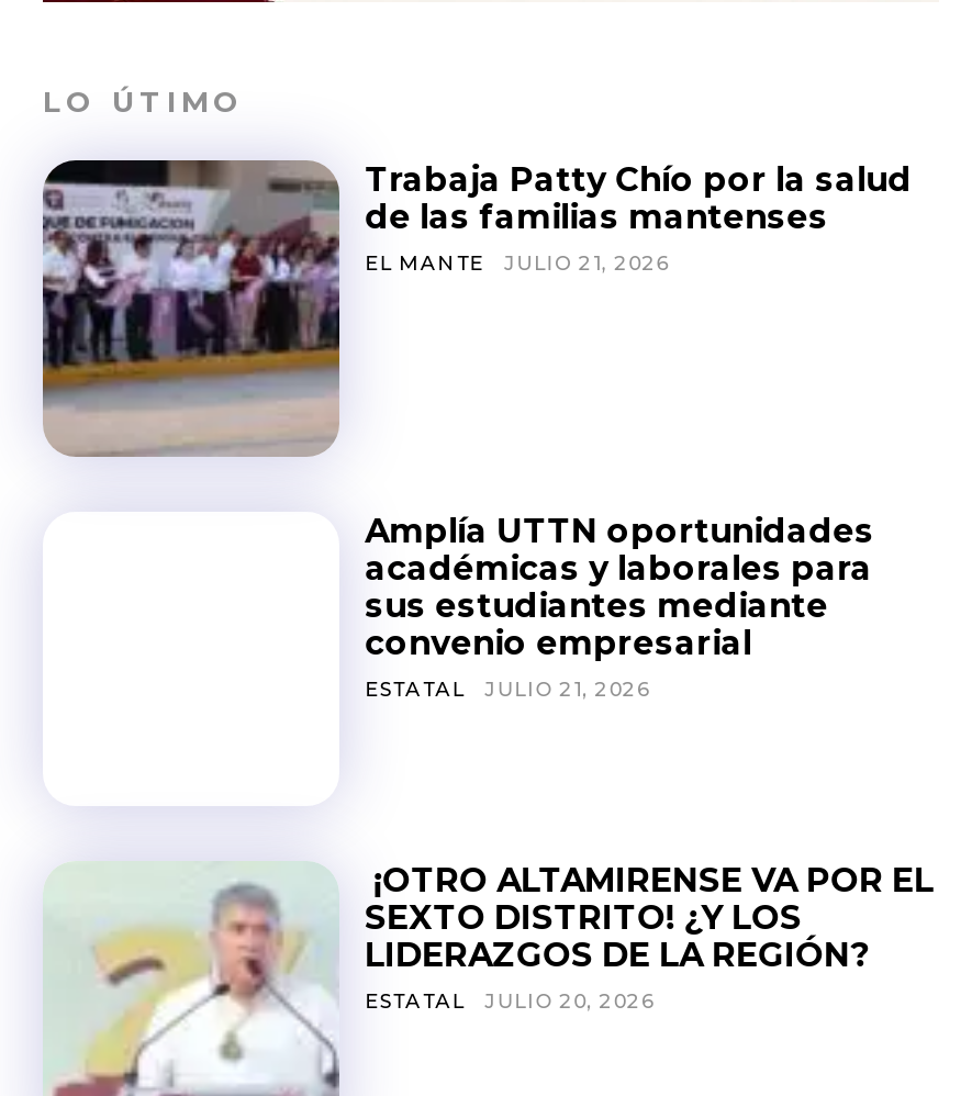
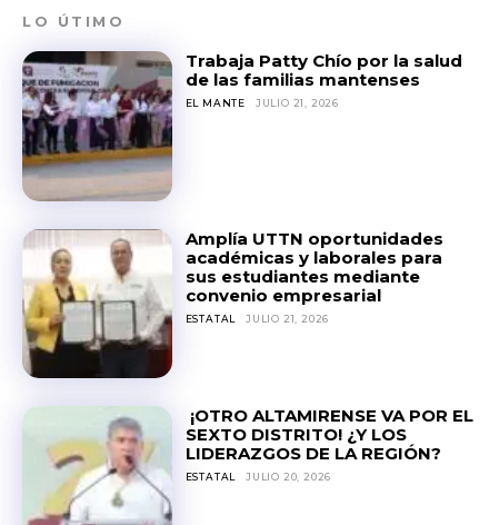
+ [image]
